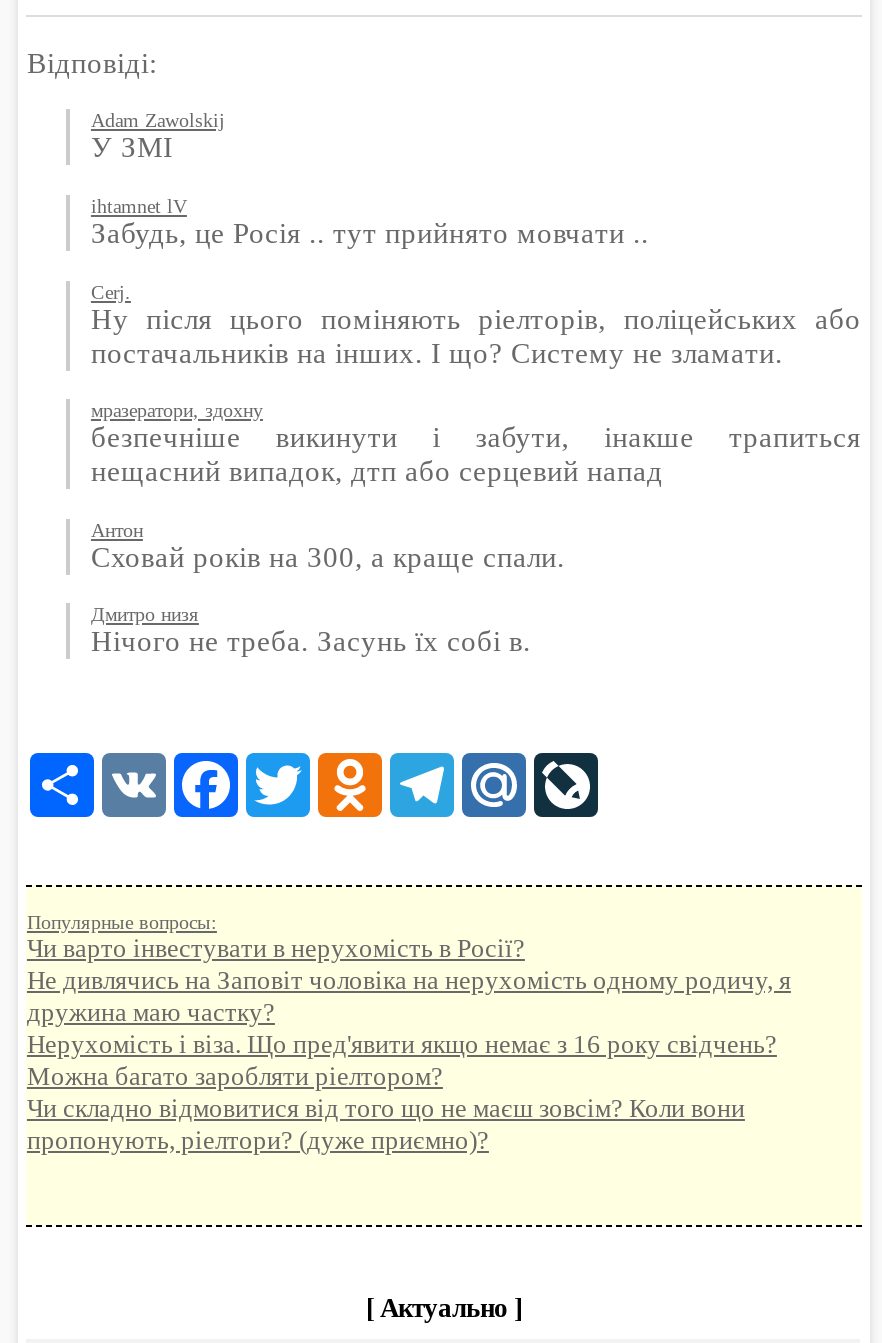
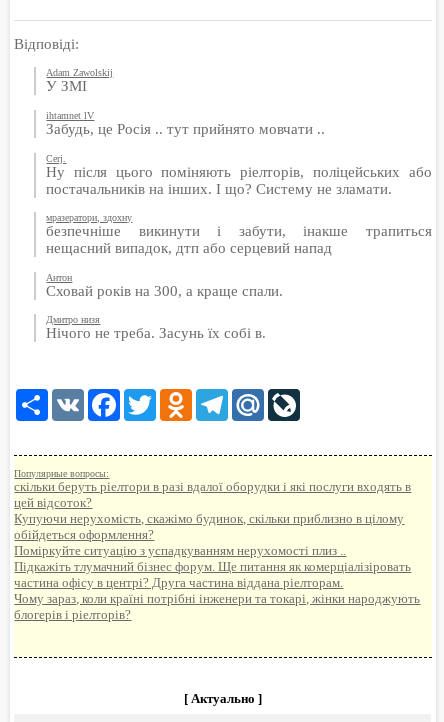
- Чи варто інвестувати в нерухомість в Росії?
- Не дивлячись на Заповіт чоловіка на нерухомість одному родичу, я
- дружина маю частку?
- Нерухомість і віза. Що пред'явити якщо немає з 16 року свідчень?
- Можна багато заробляти ріелтором?
- Чи складно відмовитися від того що не маєш зовсім? Коли вони
- пропонують, ріелтори? (дуже приємно)?
+ скільки беруть ріелтори в разі вдалої оборудки і які послуги входять в
+ цей відсоток?
+ Купуючи нерухомість, скажімо будинок, скільки приблизно в цілому
+ обійдеться оформлення?
+ Поміркуйте ситуацію з успадкуванням нерухомості плиз ..
+ Підкажіть тлумачний бізнес форум. Ще питання як комерціалізіровать
+ частина офісу в центрі? Друга частина віддана ріелторам.
+ Чому зараз, коли країні потрібні інженери та токарі, жінки народжують
+ блогерів і ріелторів?
